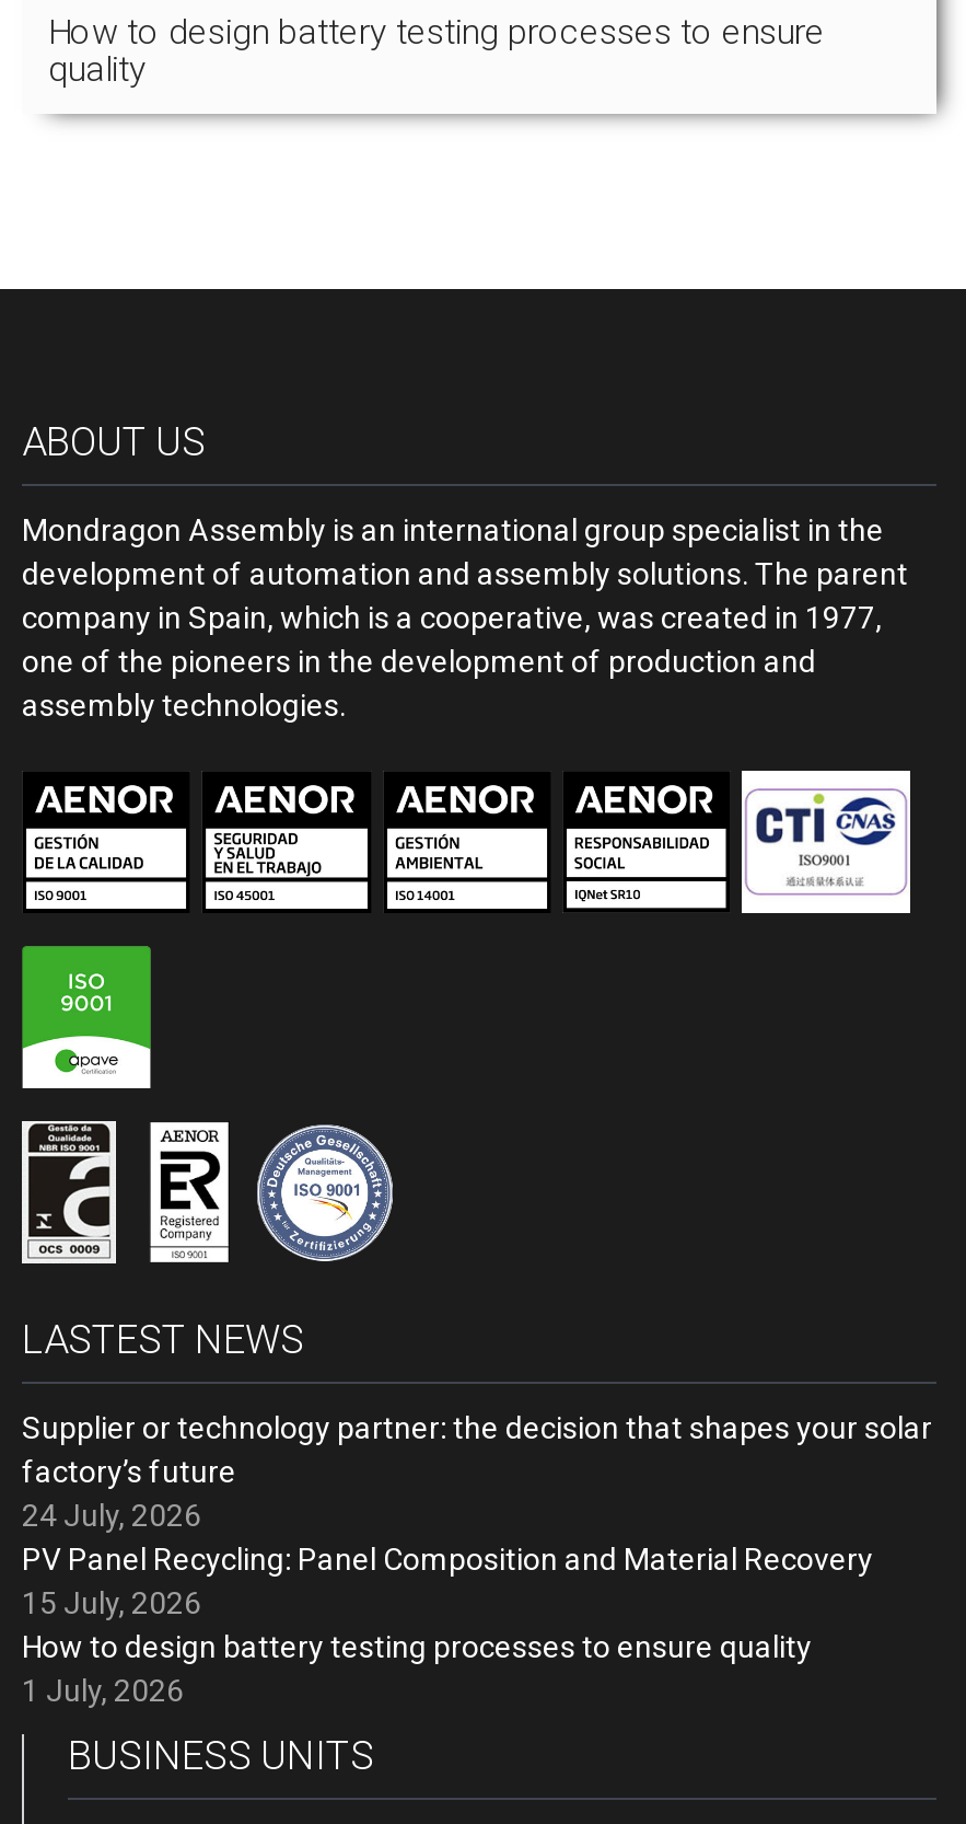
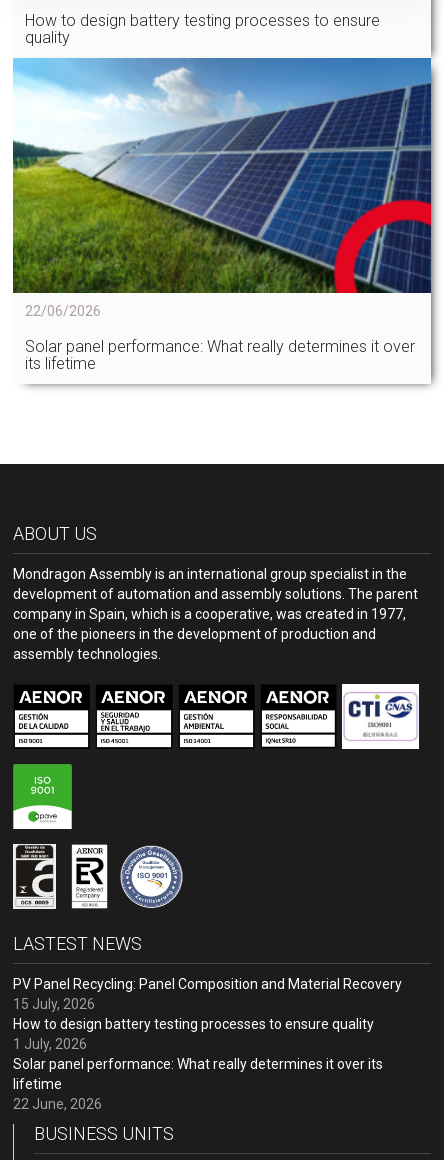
+ [image]
+ 22/06/2026
+ Solar panel performance: What really determines it over
+ its lifetime

- Supplier or technology partner: the decision that shapes your solar
- factory’s future
- 24 July, 2026

+ Solar panel performance: What really determines it over its
+ lifetime
+ 22 June, 2026
